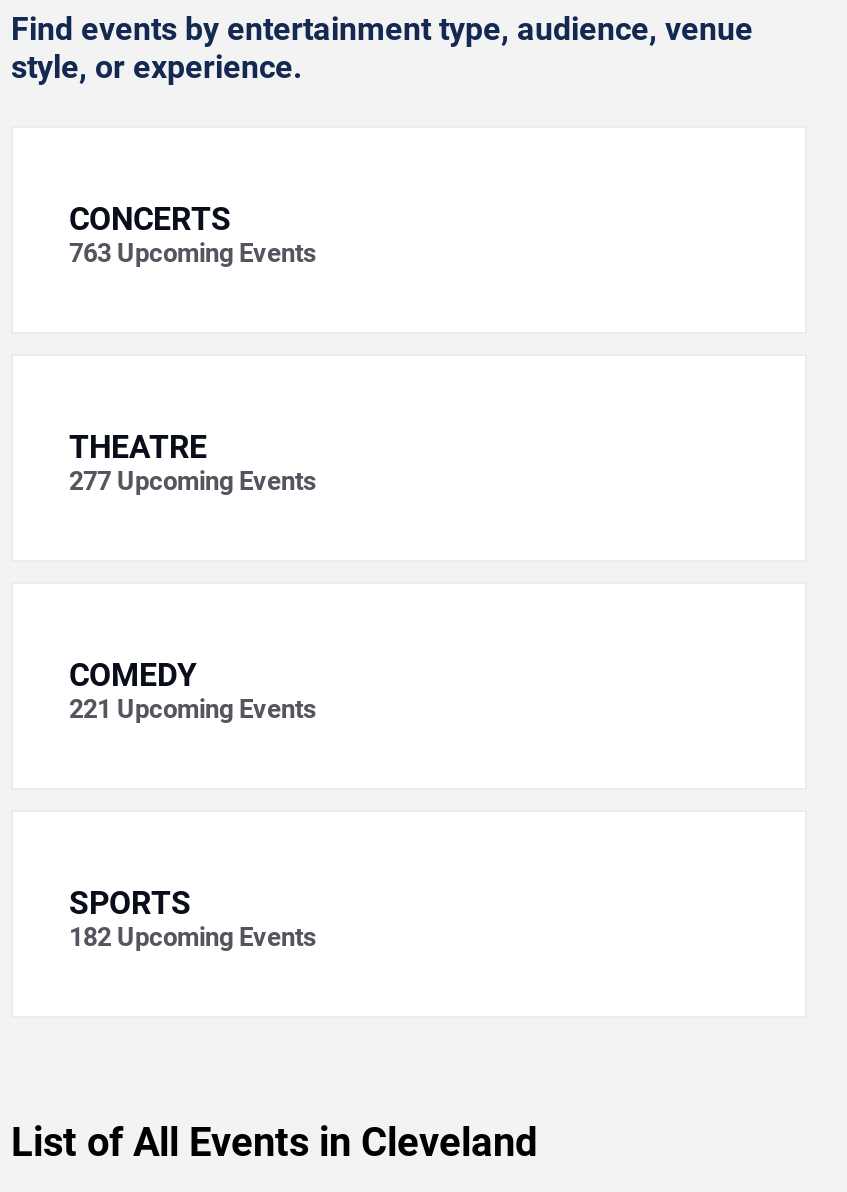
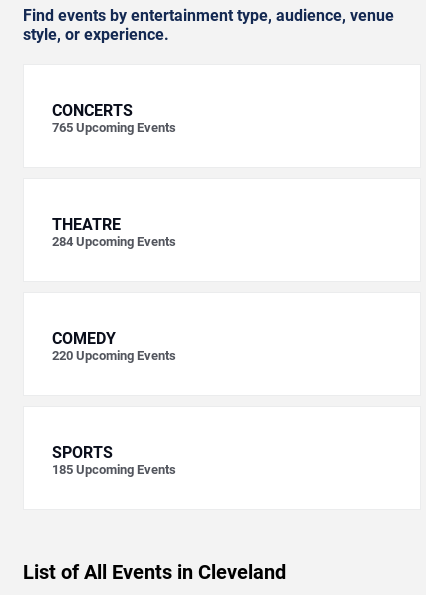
- 763 Upcoming Events
+ 765 Upcoming Events

- 277 Upcoming Events
+ 284 Upcoming Events

- 221 Upcoming Events
+ 220 Upcoming Events

- 182 Upcoming Events
+ 185 Upcoming Events
